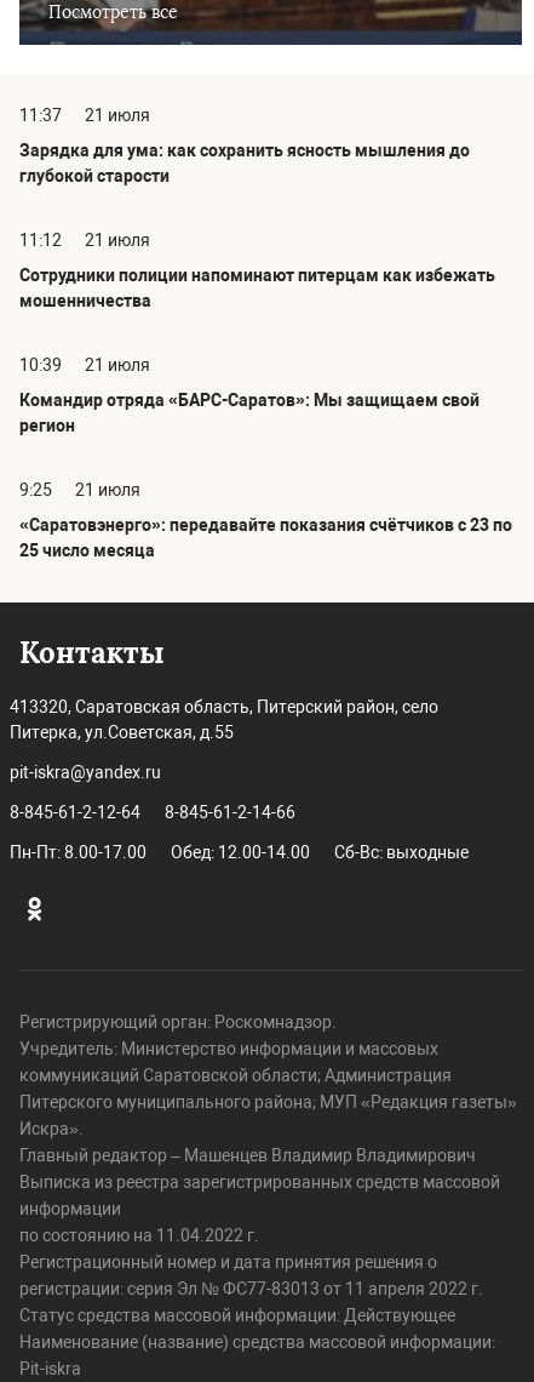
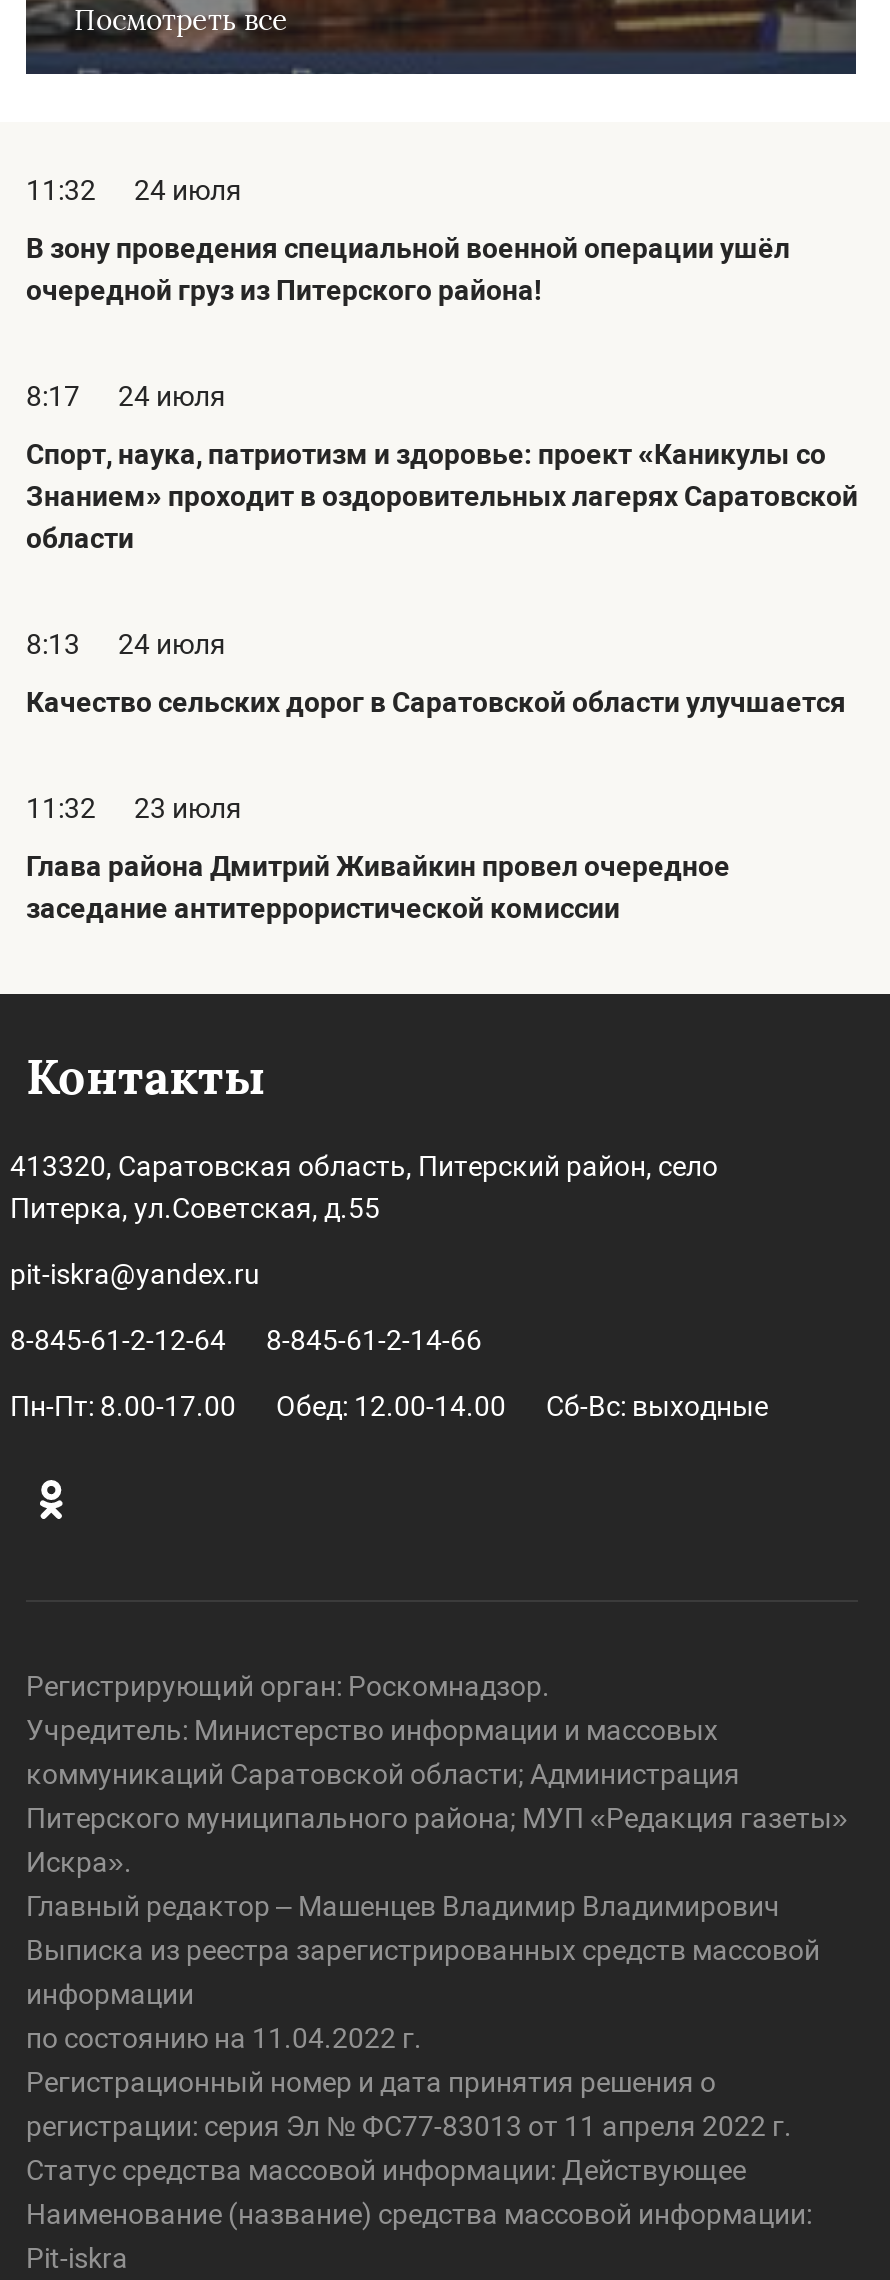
- 11:37
- 21 июля
+ 11:32
+ 24 июля

- Зарядка для ума: как сохранить ясность мышления до
- глубокой старости
+ В зону проведения специальной военной операции ушёл
+ очередной груз из Питерского района!

- 11:12
- 21 июля
+ 8:17
+ 24 июля

- Сотрудники полиции напоминают питерцам как избежать
- мошенничества
+ Спорт, наука, патриотизм и здоровье: проект «Каникулы со
+ Знанием» проходит в оздоровительных лагерях Саратовской
+ области

- 10:39
- 21 июля
+ 8:13
+ 24 июля

- Командир отряда «БАРС-Саратов»: Мы защищаем свой
- регион
+ Качество сельских дорог в Саратовской области улучшается

- 9:25
- 21 июля
+ 11:32
+ 23 июля

- «Саратовэнерго»: передавайте показания счётчиков с 23 по
- 25 число месяца
+ Глава района Дмитрий Живайкин провел очередное
+ заседание антитеррористической комиссии
